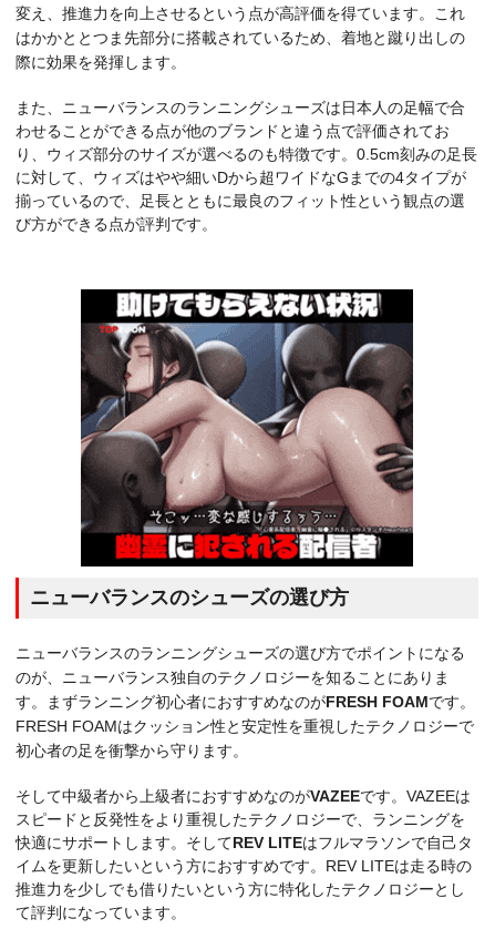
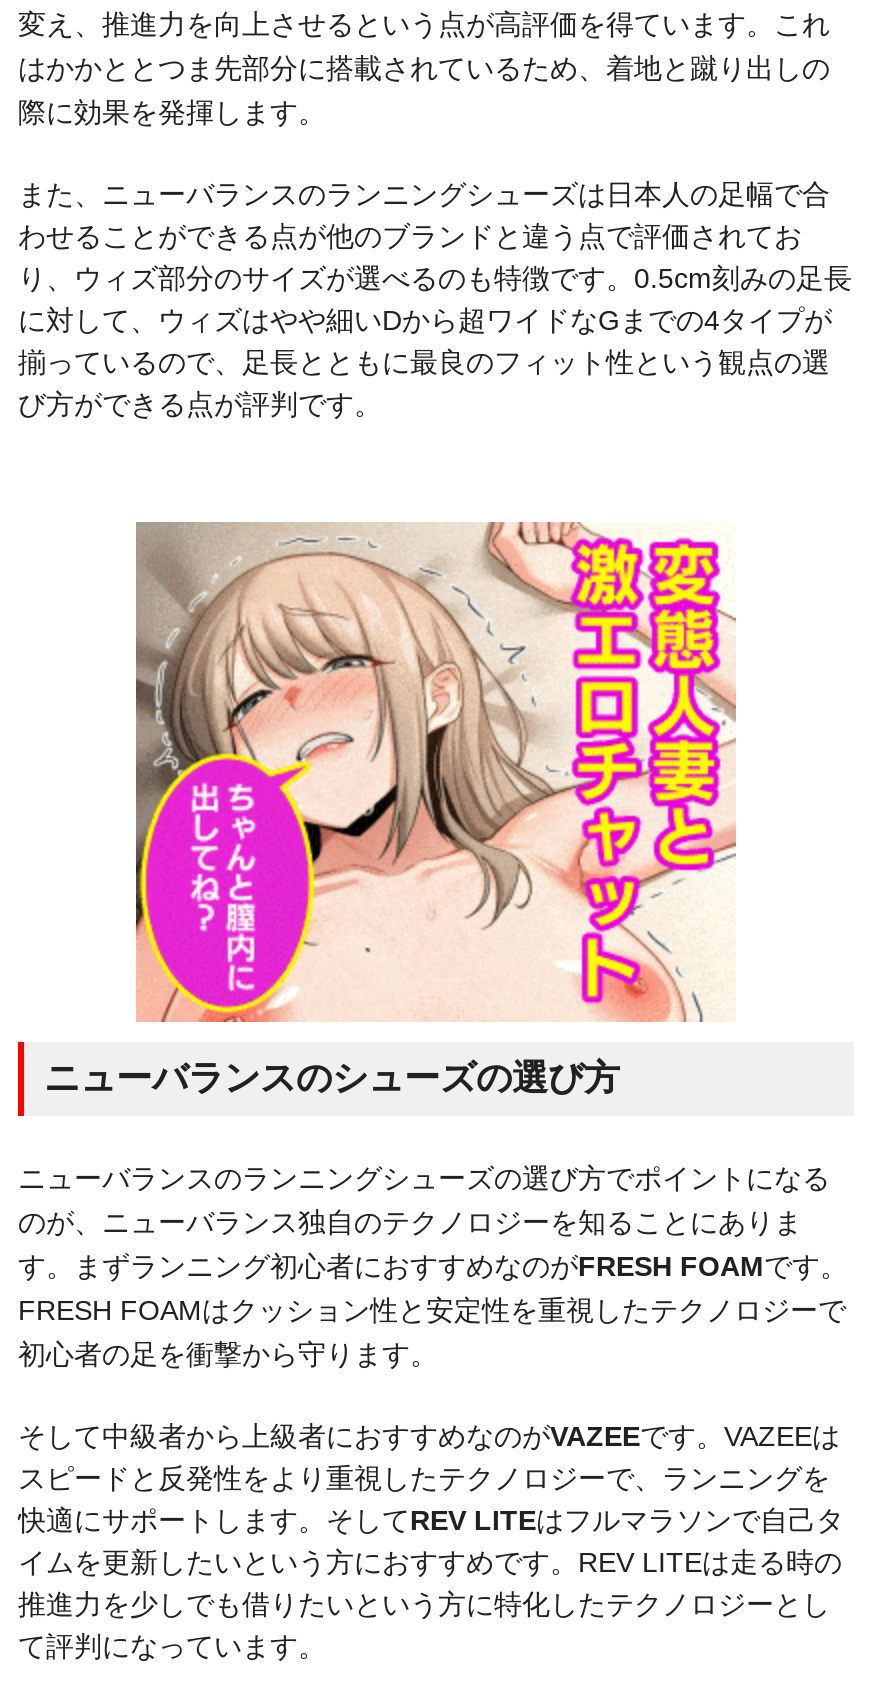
- [image]
+ [image]
